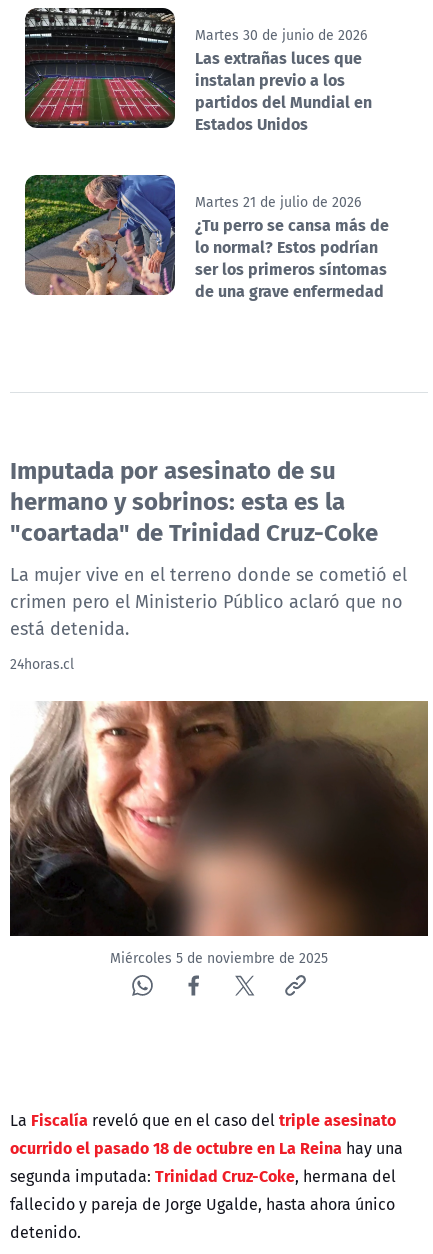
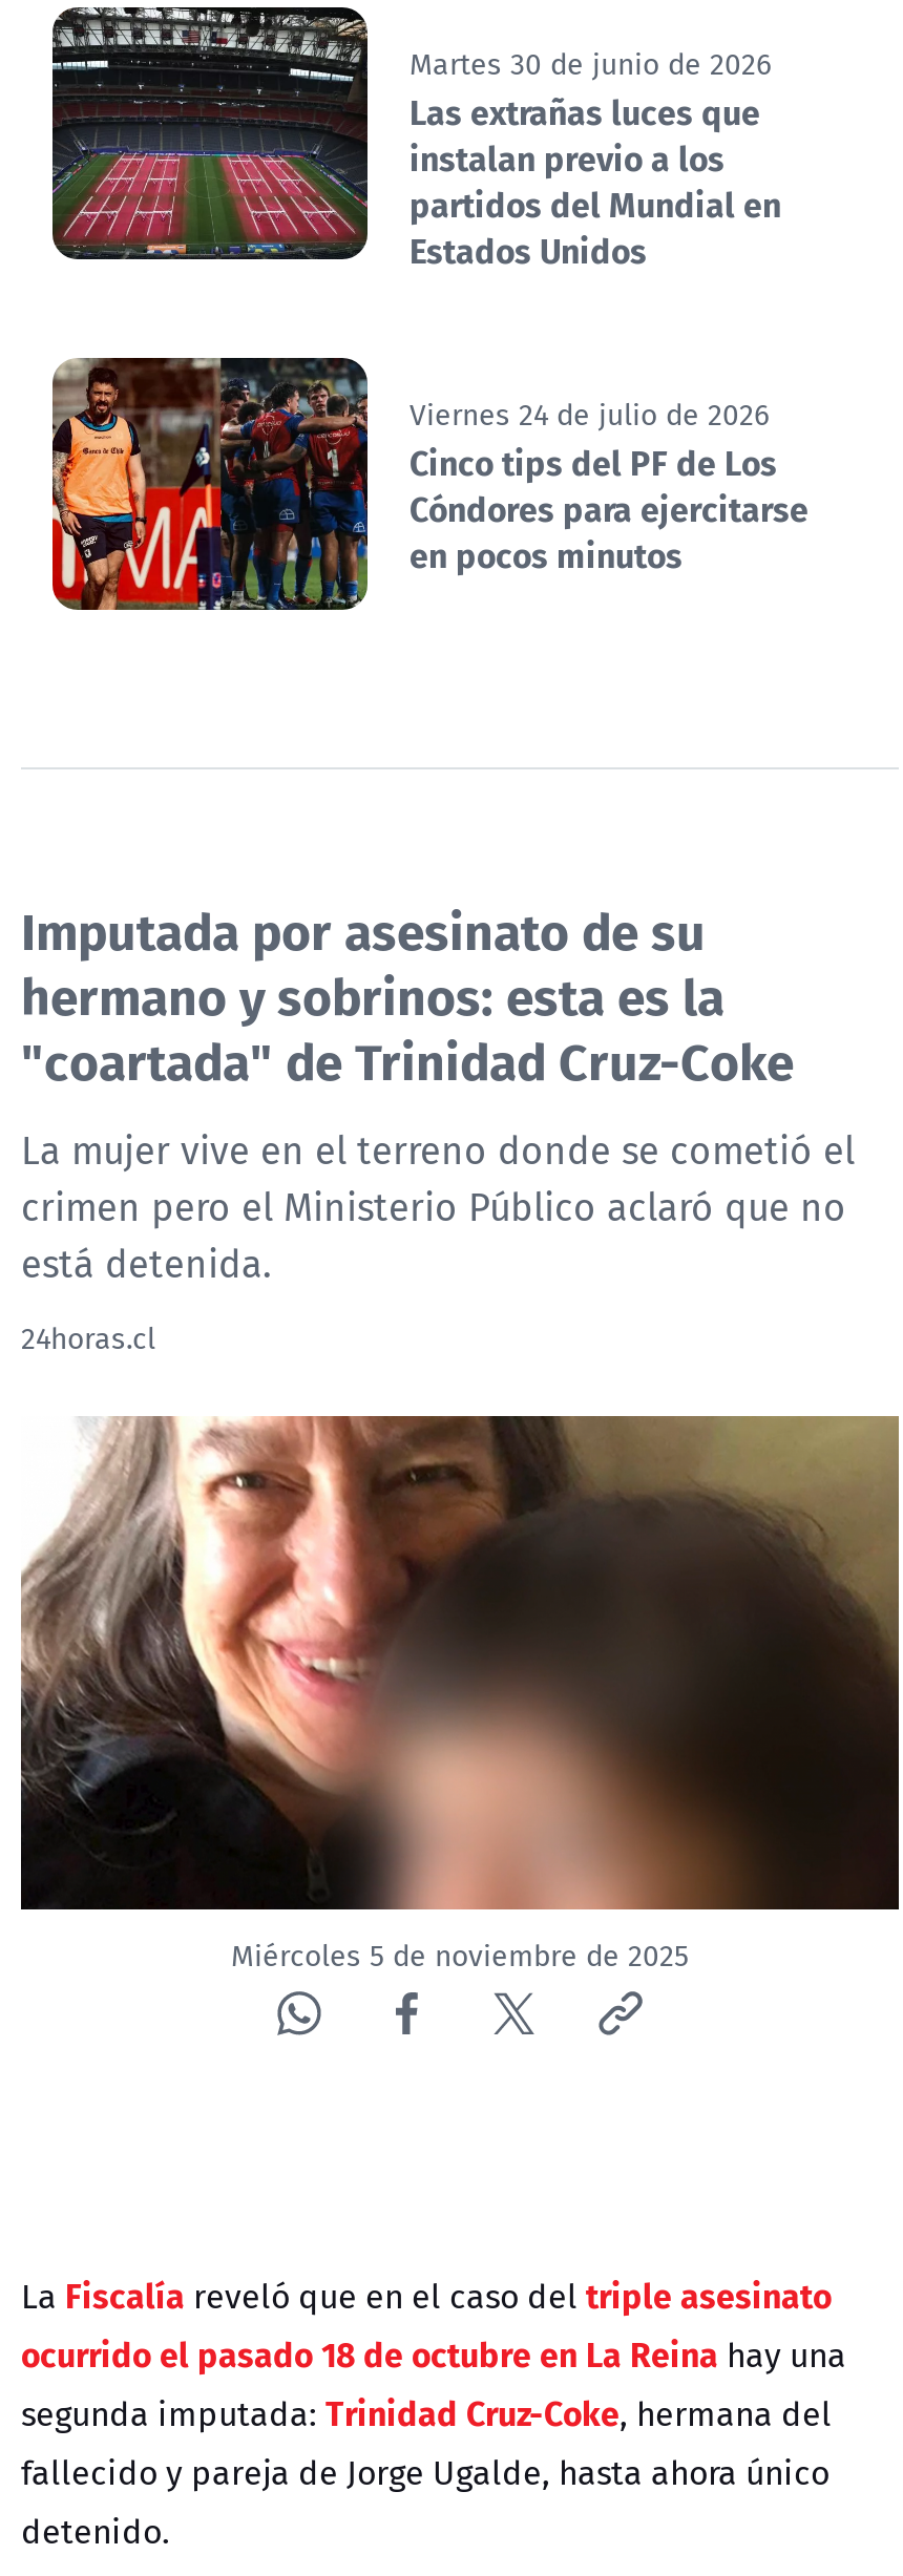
- [image]
- Martes 21 de julio de 2026
- ¿Tu perro se cansa más de
- lo normal? Estos podrían
- ser los primeros síntomas
- de una grave enfermedad
+ [image]
+ Viernes 24 de julio de 2026
+ Cinco tips del PF de Los
+ Cóndores para ejercitarse
+ en pocos minutos
